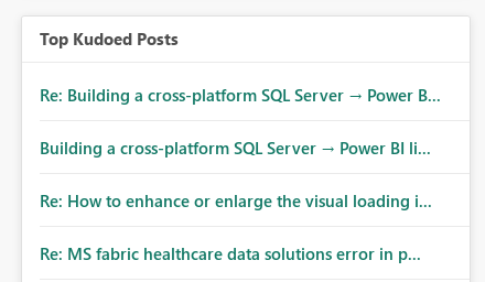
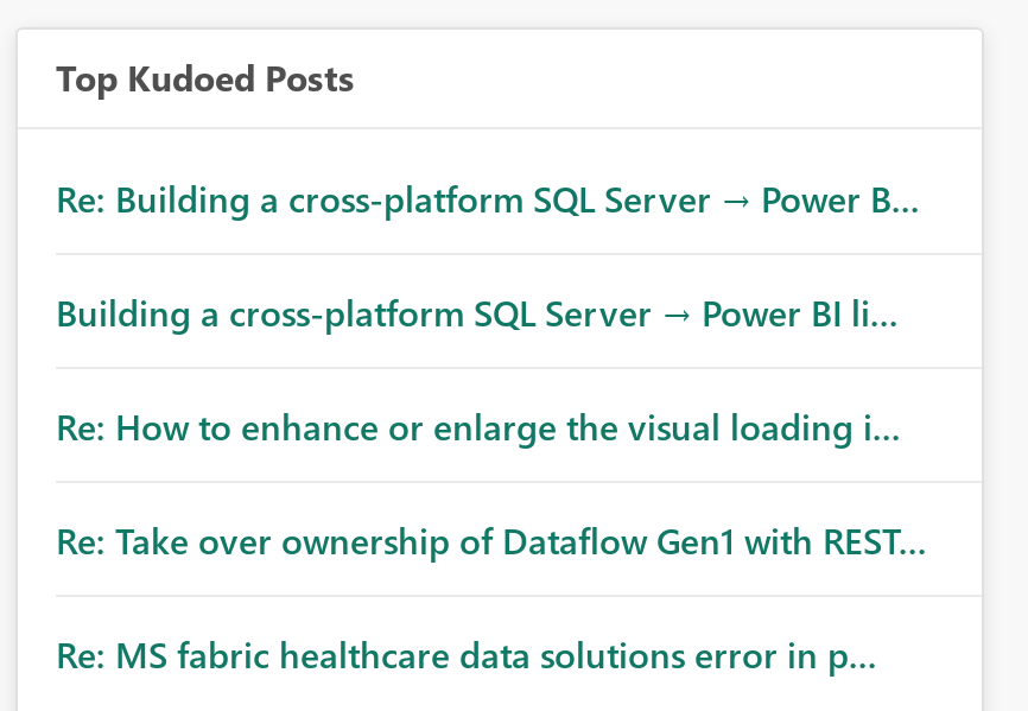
+ Re: Take over ownership of Dataflow Gen1 with REST...
